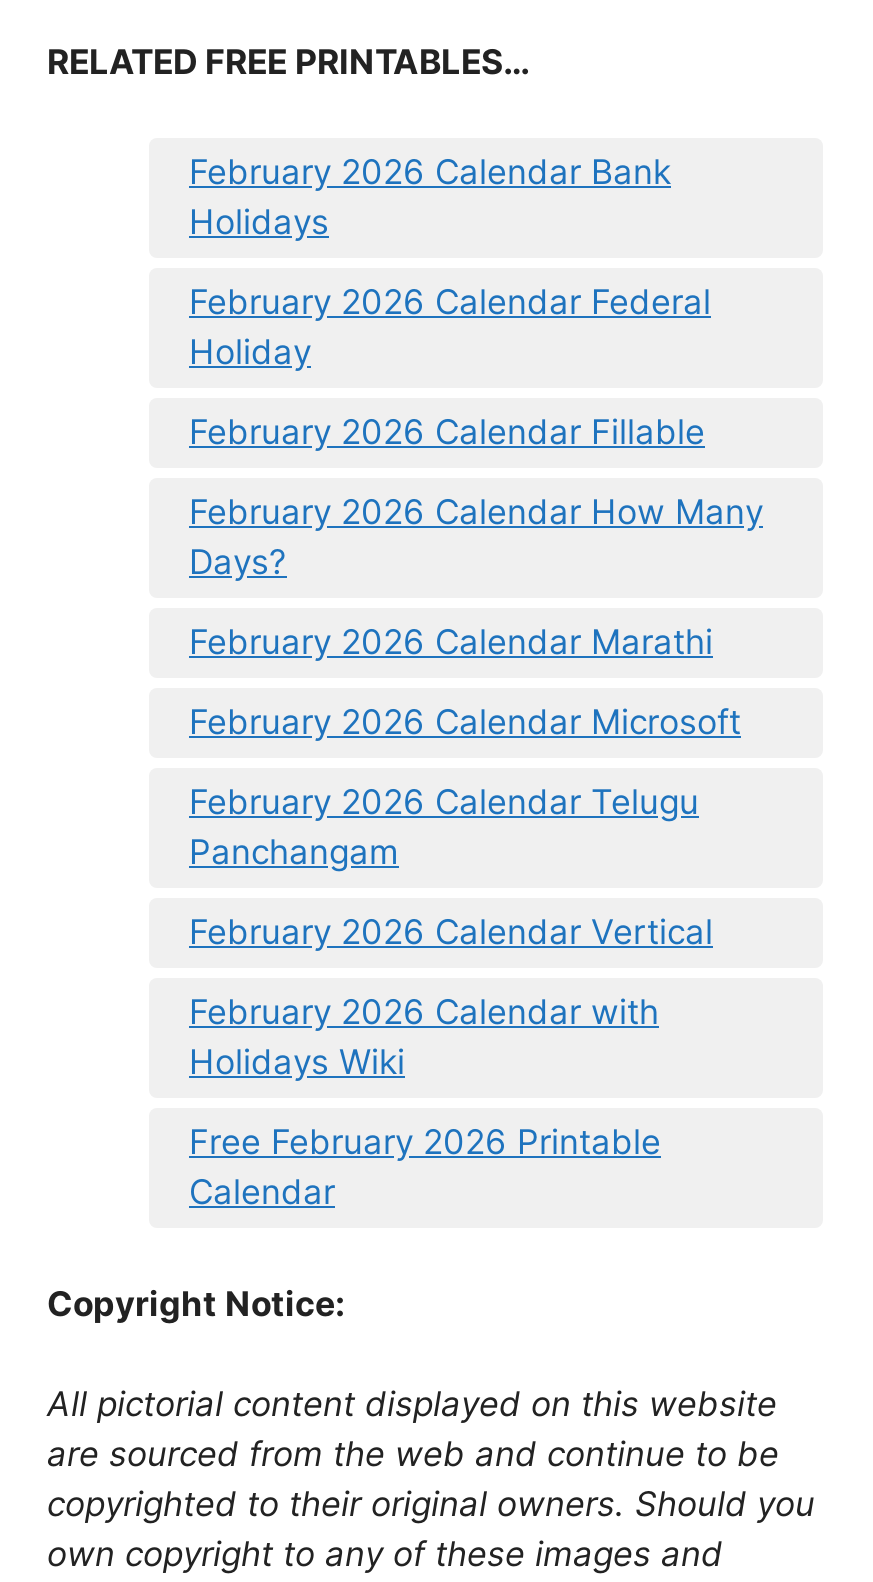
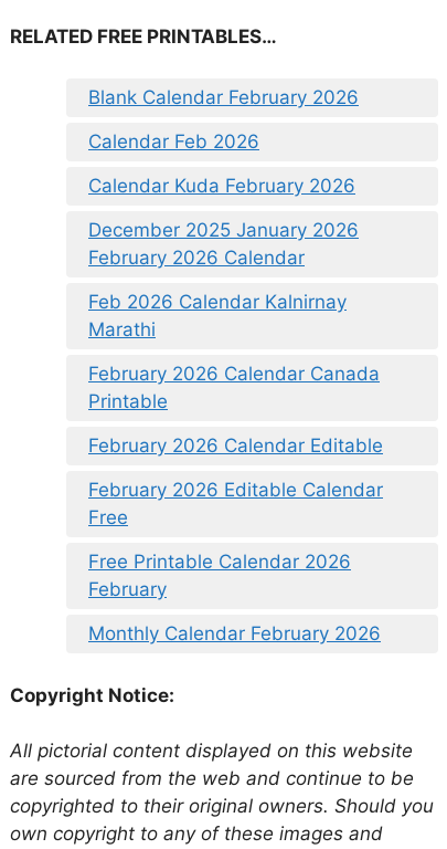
- February 2026 Calendar Bank
- Holidays
+ Blank Calendar February 2026

- February 2026 Calendar Federal
- Holiday
+ Calendar Feb 2026

- February 2026 Calendar Fillable
+ Calendar Kuda February 2026

- February 2026 Calendar How Many
- Days?
+ December 2025 January 2026
+ February 2026 Calendar

- February 2026 Calendar Marathi
+ Feb 2026 Calendar Kalnirnay
+ Marathi

- February 2026 Calendar Microsoft
+ February 2026 Calendar Canada
+ Printable

- February 2026 Calendar Telugu
- Panchangam
+ February 2026 Calendar Editable

- February 2026 Calendar Vertical
+ February 2026 Editable Calendar
+ Free

- February 2026 Calendar with
- Holidays Wiki
+ Free Printable Calendar 2026
+ February

- Free February 2026 Printable
- Calendar
+ Monthly Calendar February 2026
